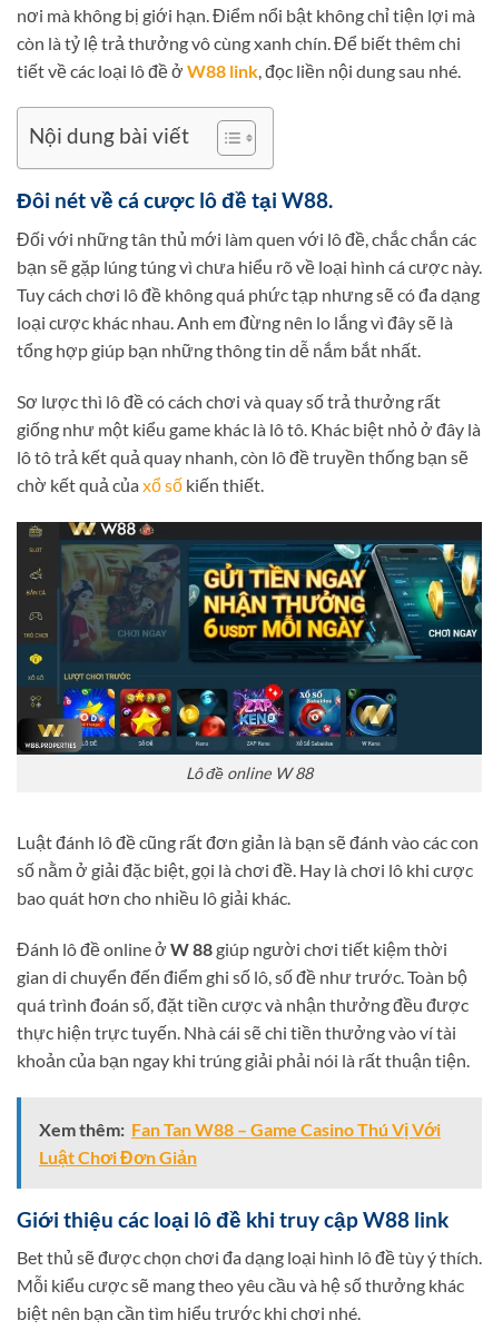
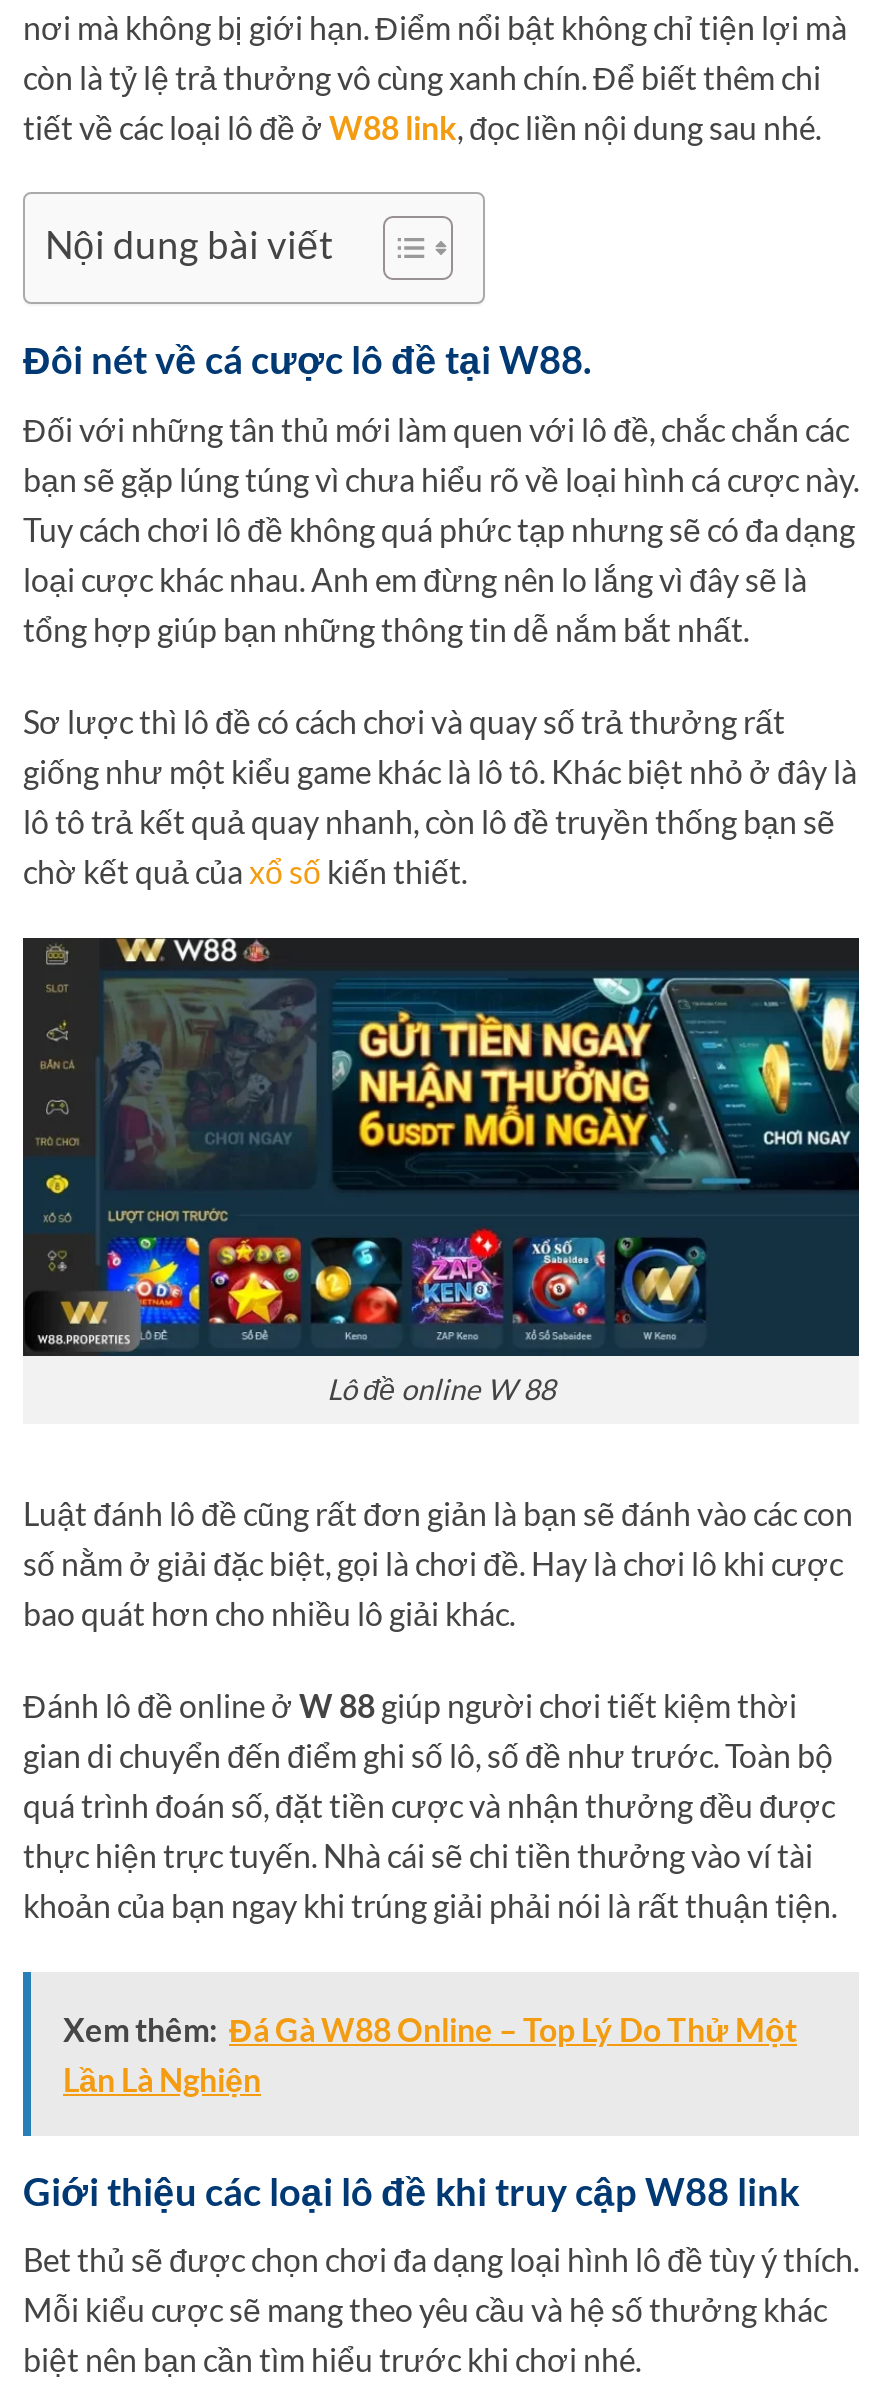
- Xem thêm: Fan Tan W88 – Game Casino Thú Vị Với
- Luật Chơi Đơn Giản
+ Xem thêm: Đá Gà W88 Online – Top Lý Do Thử Một
+ Lần Là Nghiện
